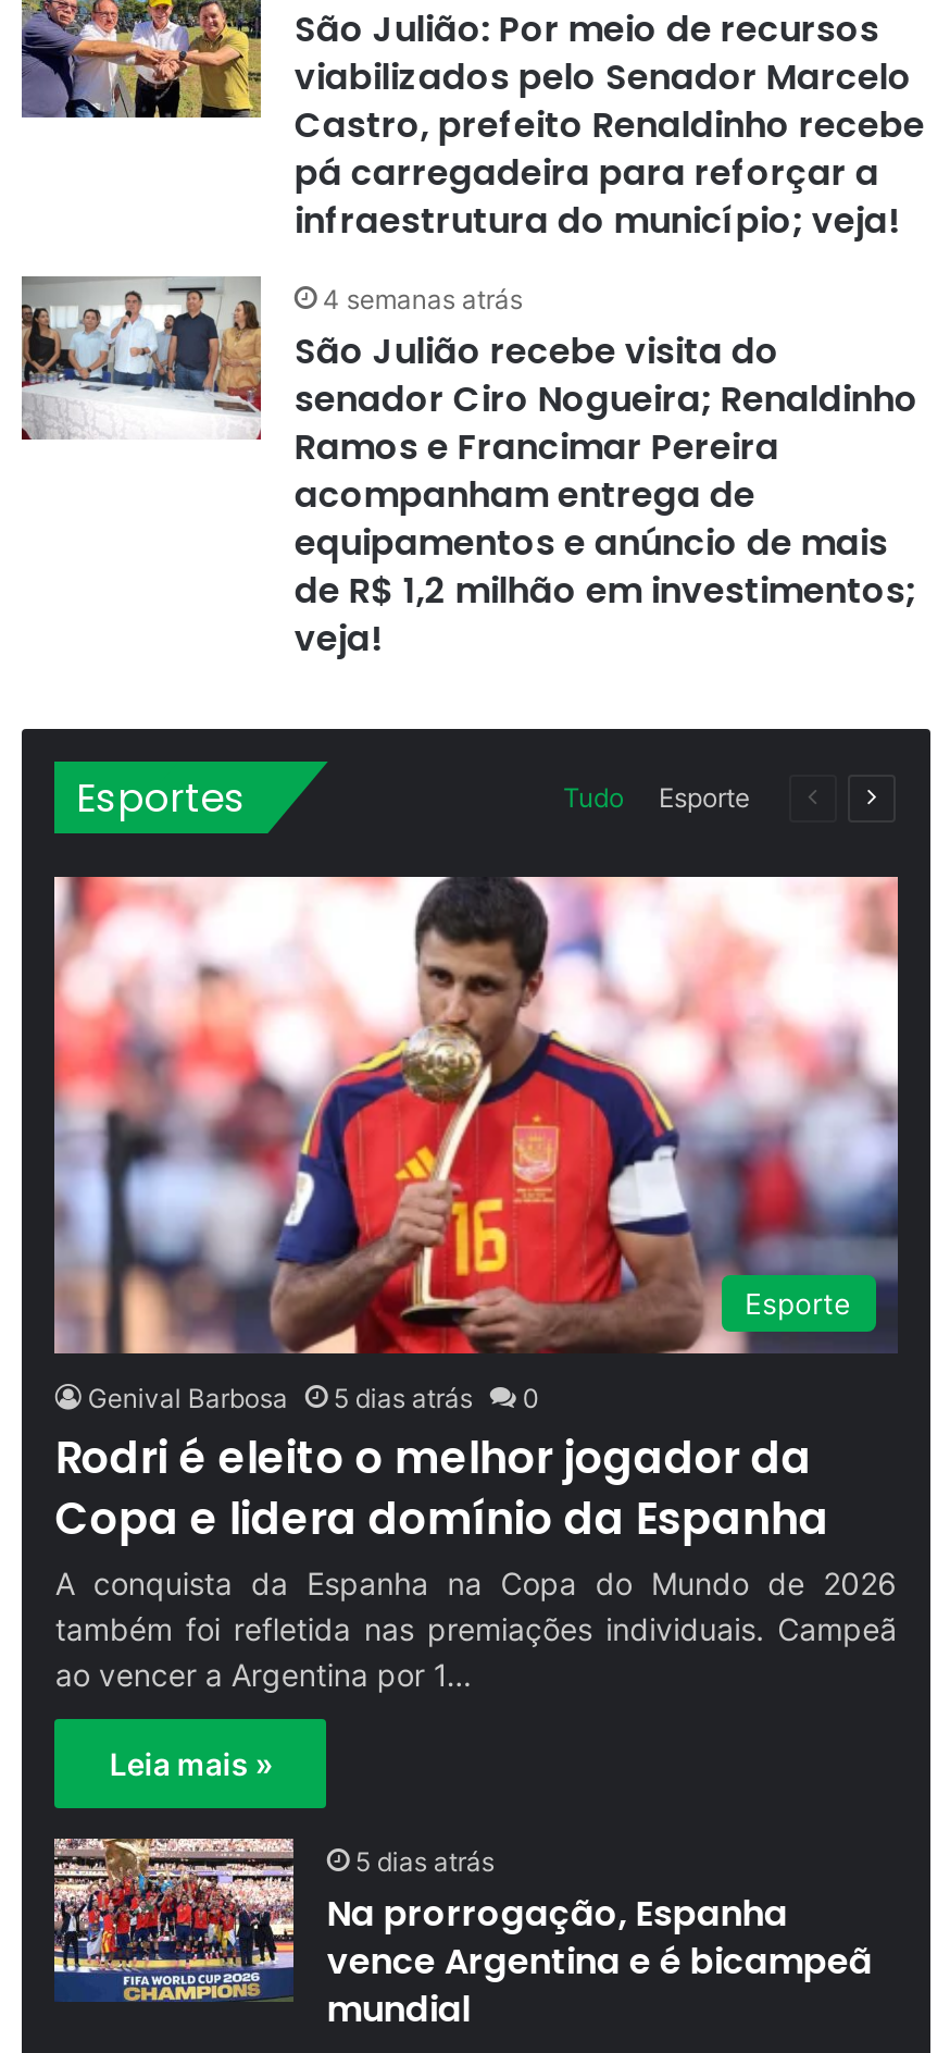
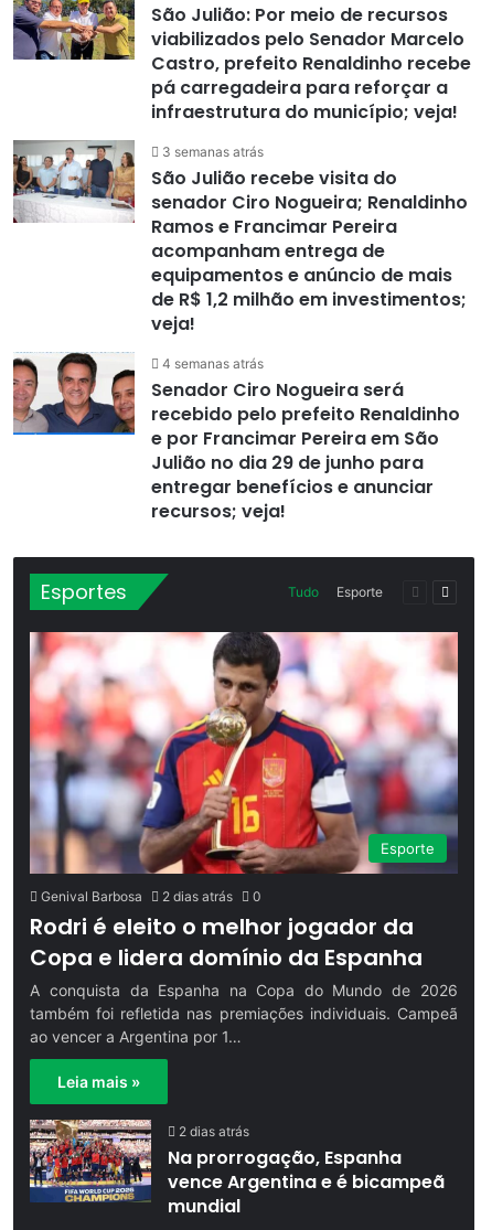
+ 3 semanas atrás

moved down: 4 semanas atrás

+ [image]
+ Senador Ciro Nogueira será
+ recebido pelo prefeito Renaldinho
+ e por Francimar Pereira em São
+ Julião no dia 29 de junho para
+ entregar benefícios e anunciar
+ recursos; veja!

- Genival Barbosa 5 dias atrás 0
+ Genival Barbosa 2 dias atrás 0

- 5 dias atrás
+ 2 dias atrás
